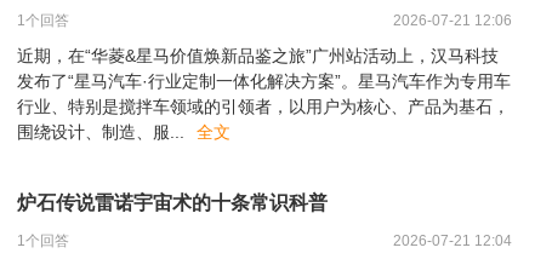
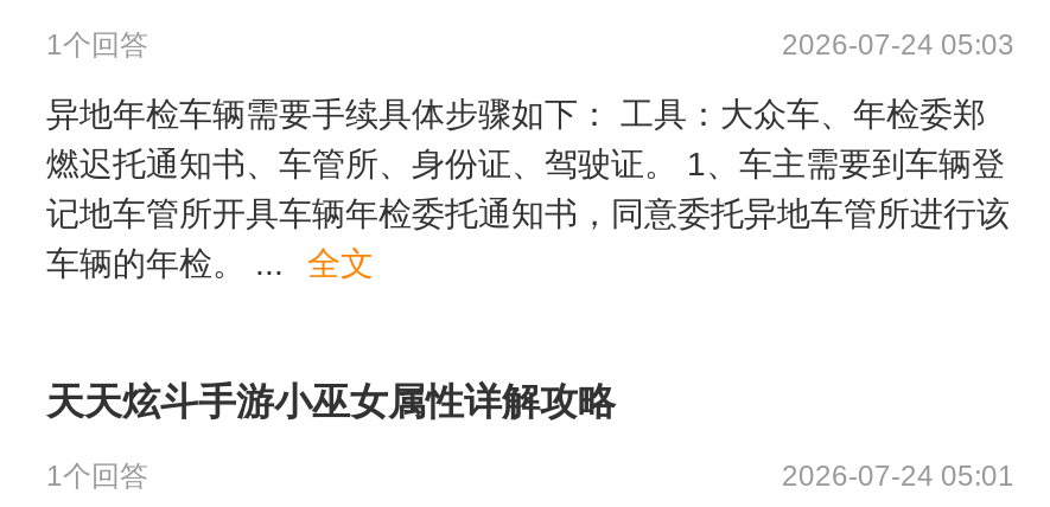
- 2026-07-21 12:06
+ 2026-07-24 05:03

- 近期，在“华菱&星马价值焕新品鉴之旅”广州站活动上，汉马科技
- 发布了“星马汽车·行业定制一体化解决方案”。星马汽车作为专用车
- 行业、特别是搅拌车领域的引领者，以用户为核心、产品为基石，
- 围绕设计、制造、服...
+ 异地年检车辆需要手续具体步骤如下： 工具：大众车、年检委郑
+ 燃迟托通知书、车管所、身份证、驾驶证。 1、车主需要到车辆登
+ 记地车管所开具车辆年检委托通知书，同意委托异地车管所进行该
+ 车辆的年检。...

- 炉石传说雷诺宇宙术的十条常识科普
+ 天天炫斗手游小巫女属性详解攻略

- 2026-07-21 12:04
+ 2026-07-24 05:01
